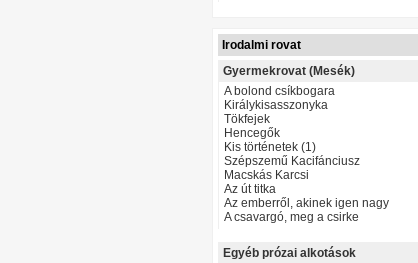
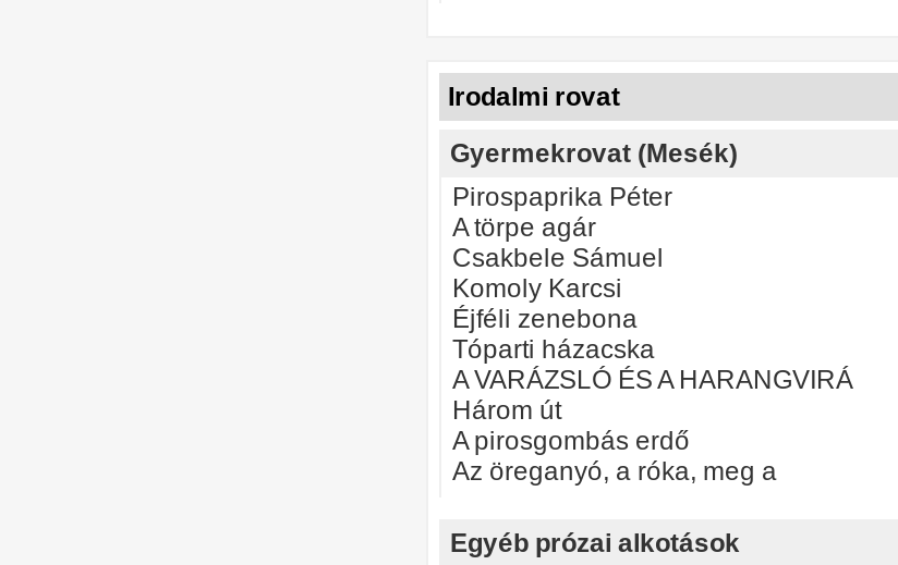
- A bolond csíkbogara
- Királykisasszonyka
- Tökfejek
- Hencegők
- Kis történetek (1)
- Szépszemű Kacifánciusz
- Macskás Karcsi
- Az út titka
- Az emberről, akinek igen nagy
- A csavargó, meg a csirke
+ Pirospaprika Péter
+ A törpe agár
+ Csakbele Sámuel
+ Komoly Karcsi
+ Éjféli zenebona
+ Tóparti házacska
+ A VARÁZSLÓ ÉS A HARANGVIRÁ
+ Három út
+ A pirosgombás erdő
+ Az öreganyó, a róka, meg a
